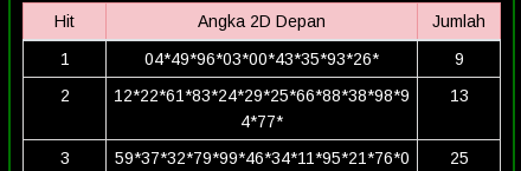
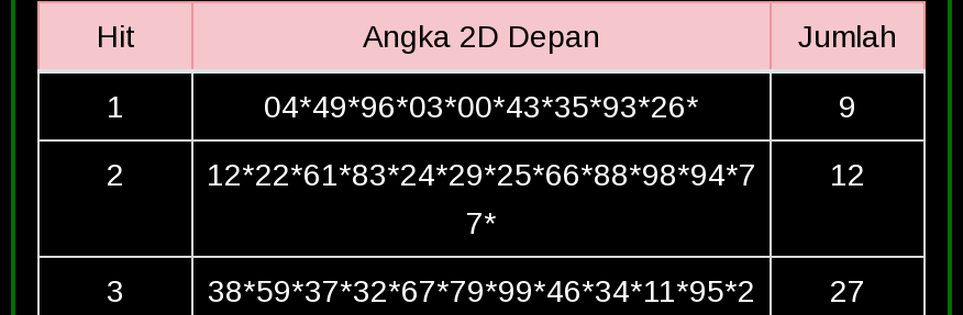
- 12*22*61*83*24*29*25*66*88*38*98*9
+ 12*22*61*83*24*29*25*66*88*98*94*7

- 13
+ 12

- 4*77*
+ 7*

- 59*37*32*79*99*46*34*11*95*21*76*0
+ 38*59*37*32*67*79*99*46*34*11*95*2

- 25
+ 27
